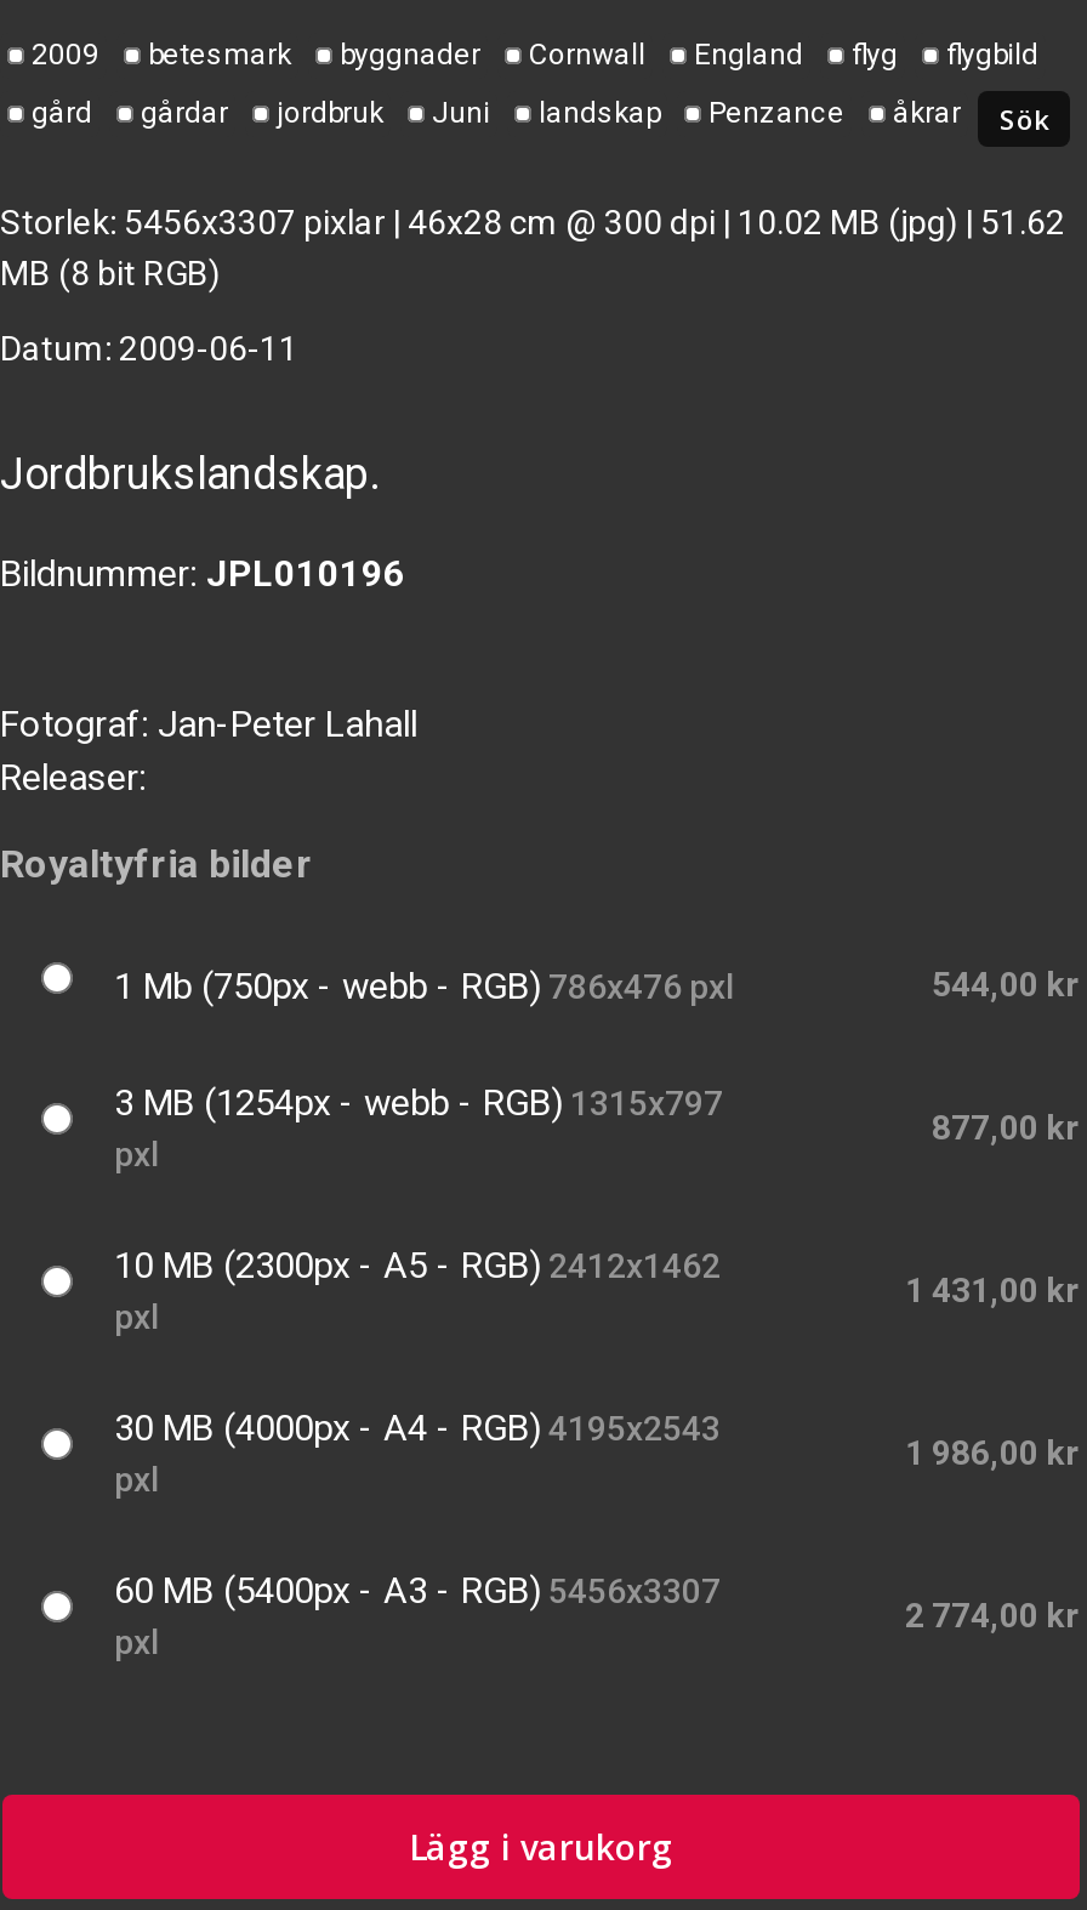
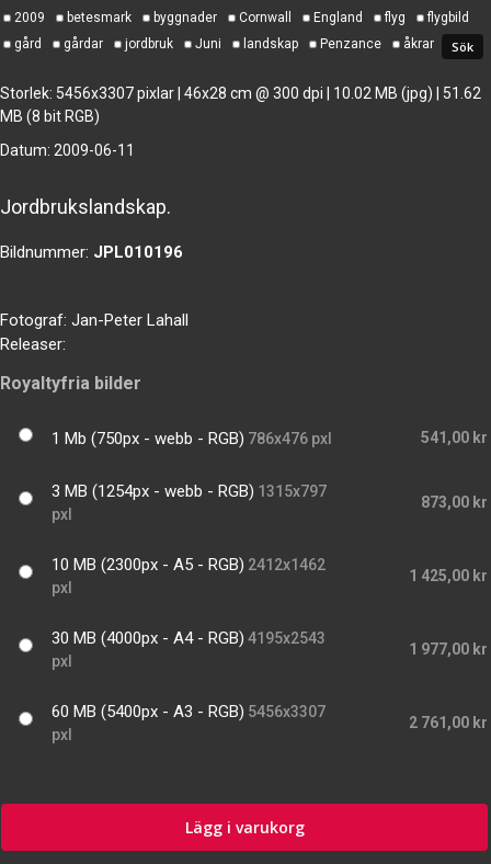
- 544,00 kr
+ 541,00 kr

- 877,00 kr
+ 873,00 kr

- 1 431,00 kr
+ 1 425,00 kr

- 1 986,00 kr
+ 1 977,00 kr

- 2 774,00 kr
+ 2 761,00 kr
